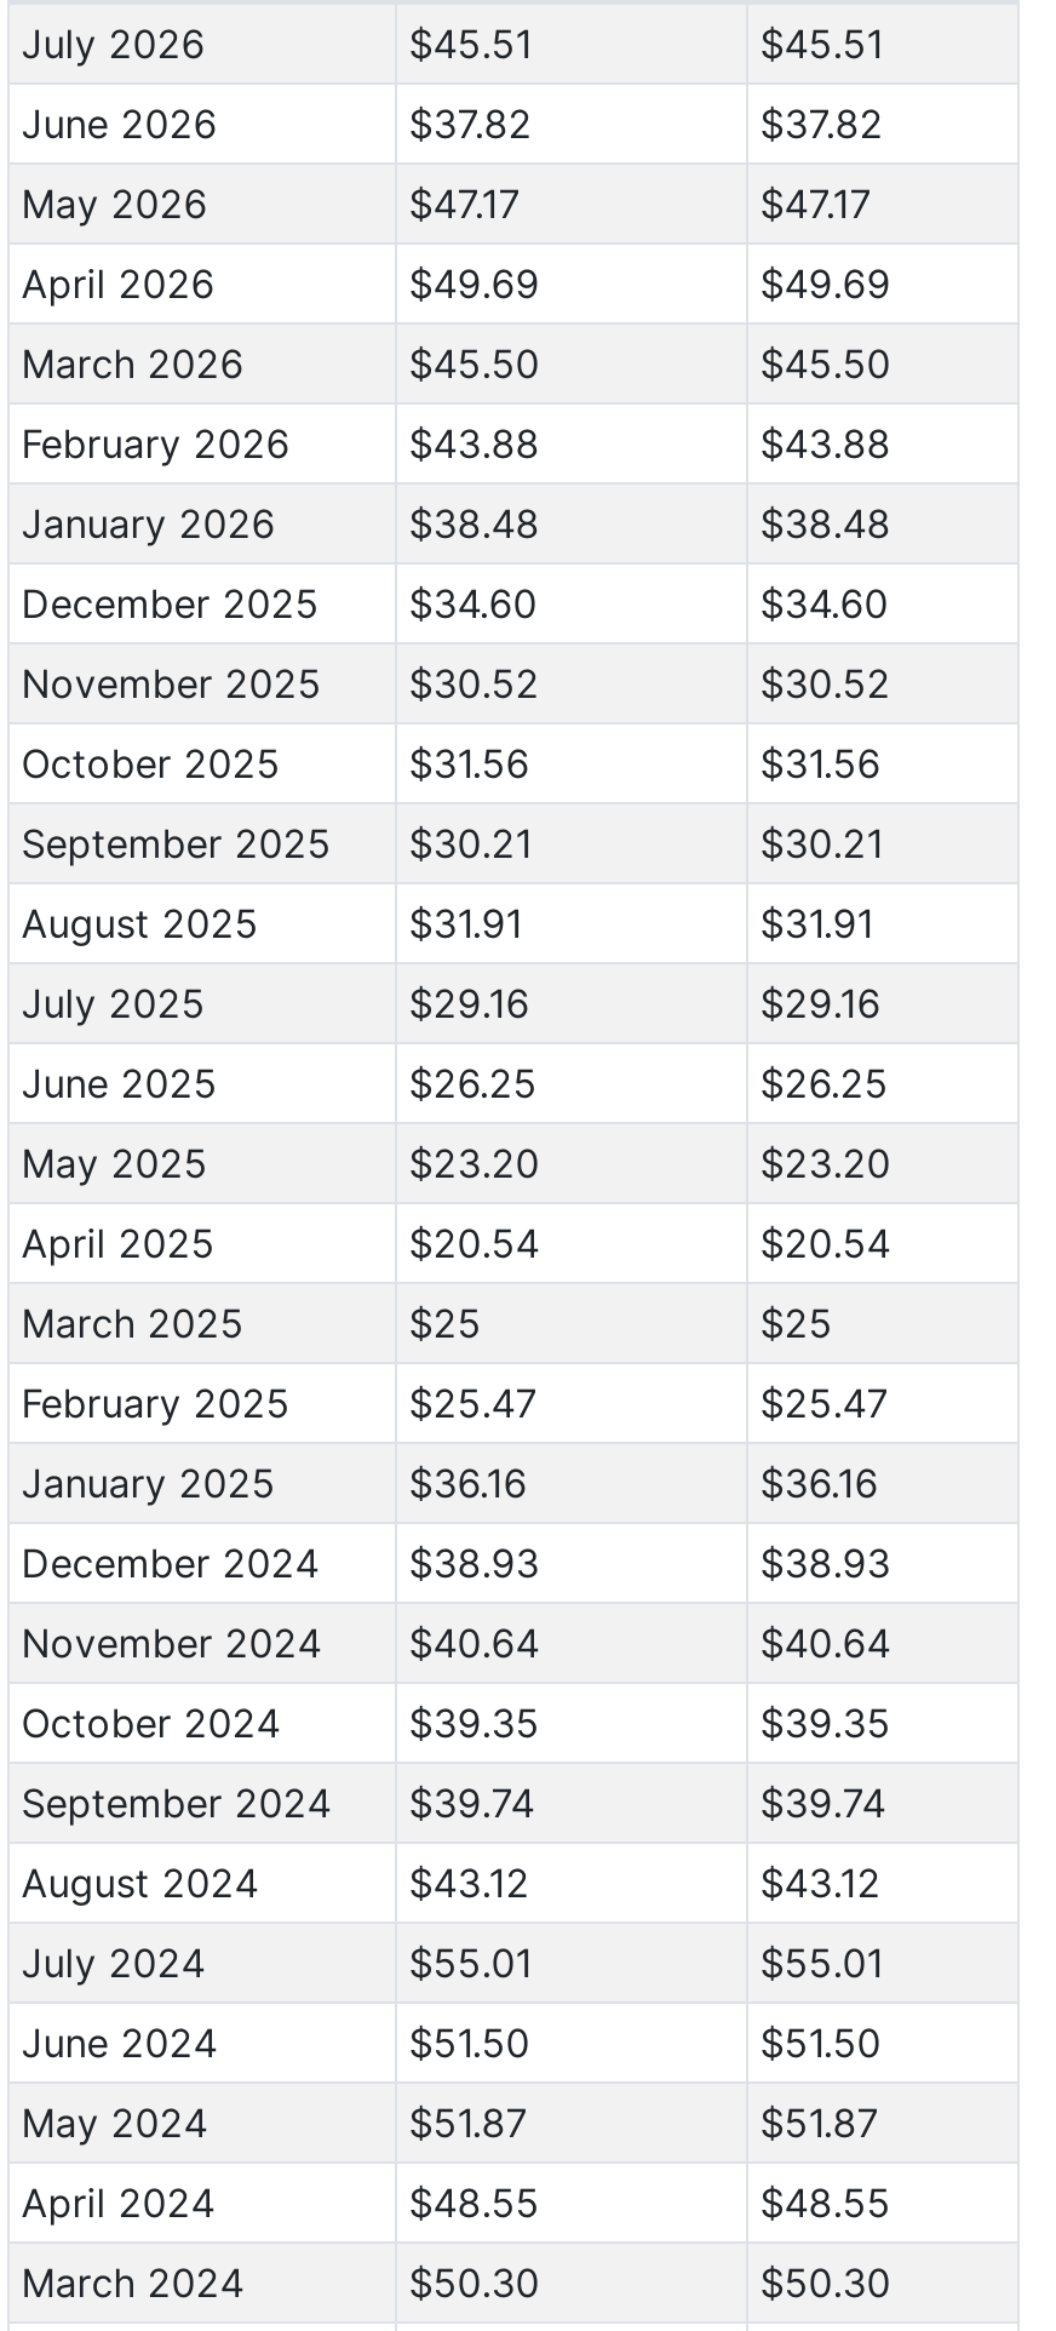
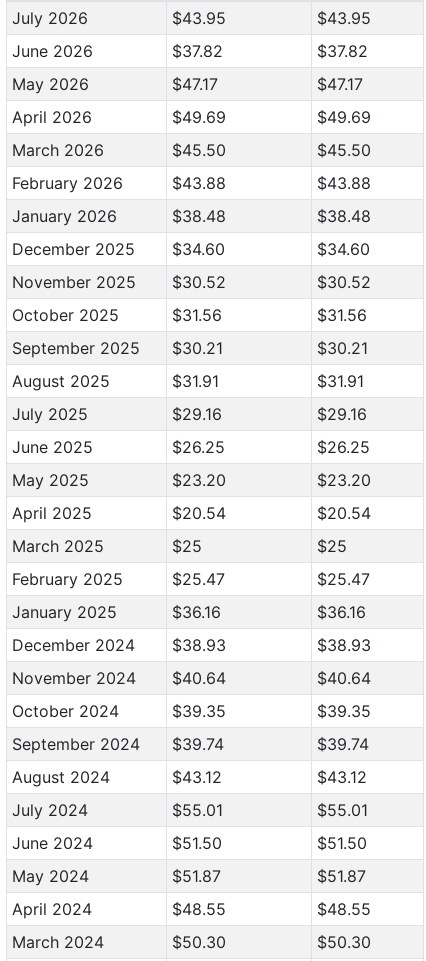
- $45.51
+ $43.95

- $45.51
+ $43.95
